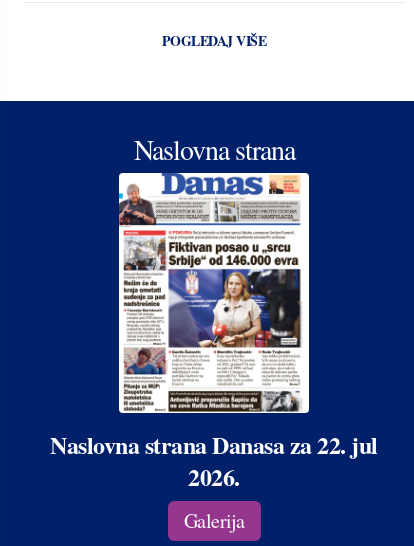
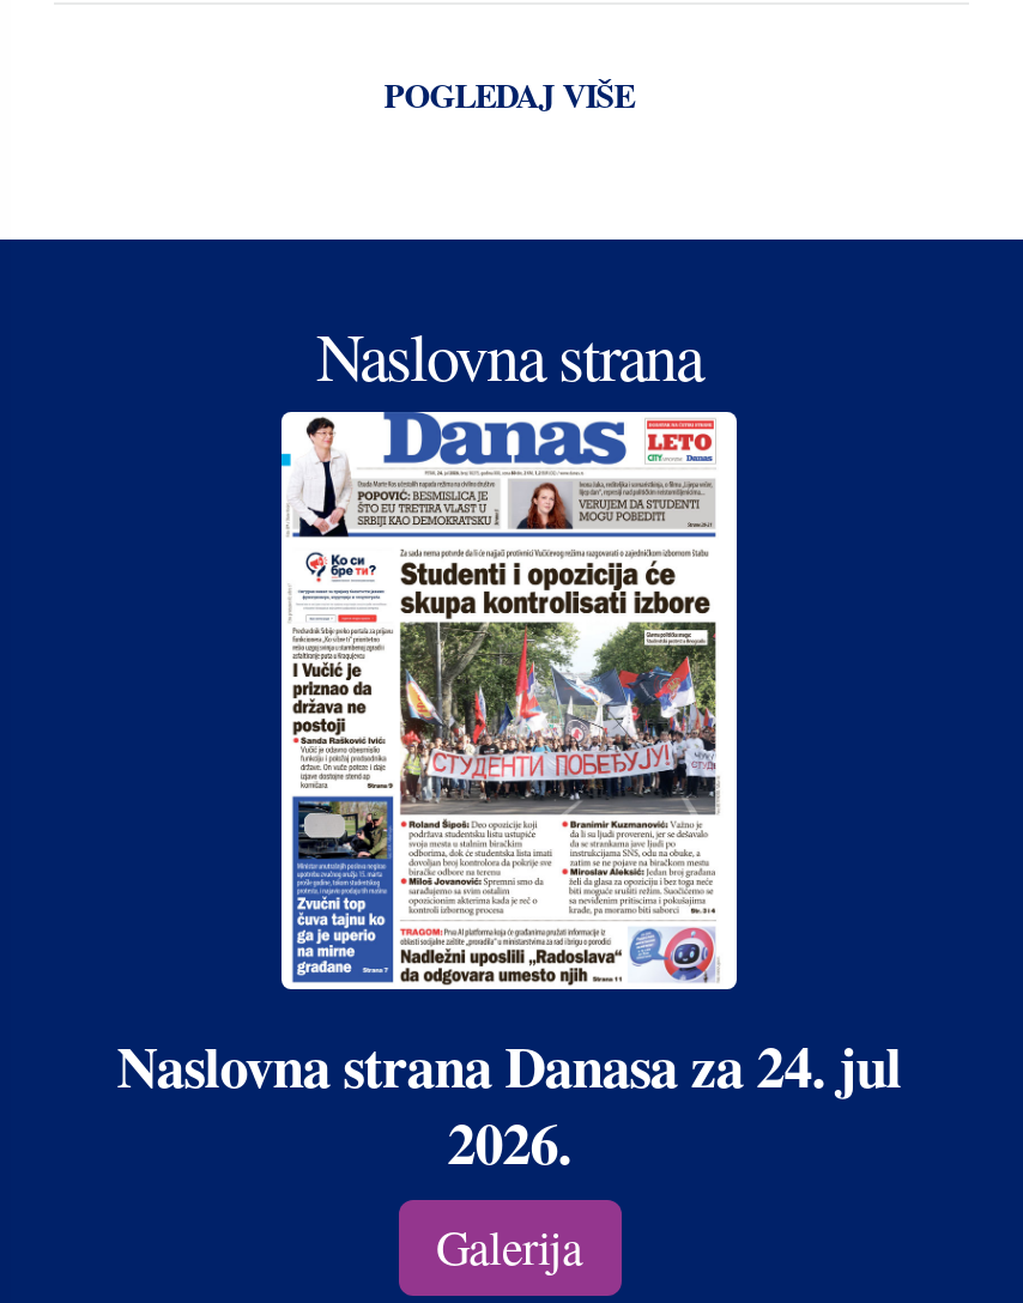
- [image]
- Naslovna strana Danasa za 22. jul
+ [image]
+ Naslovna strana Danasa za 24. jul
